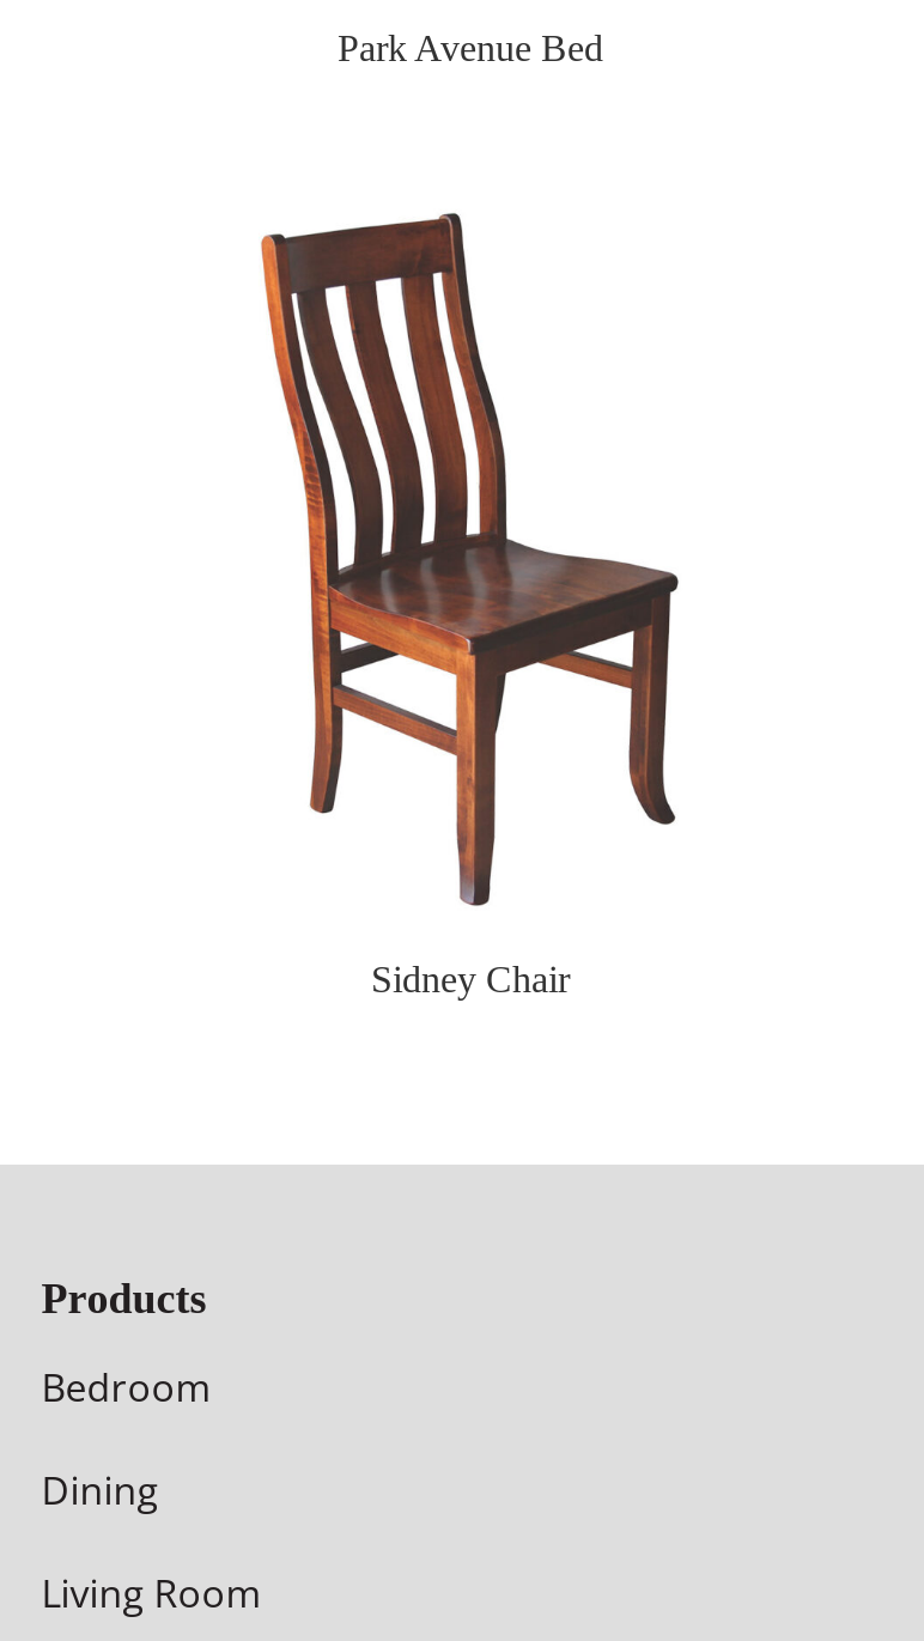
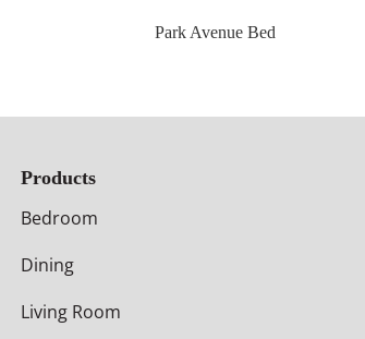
- [image]
- Sidney Chair
